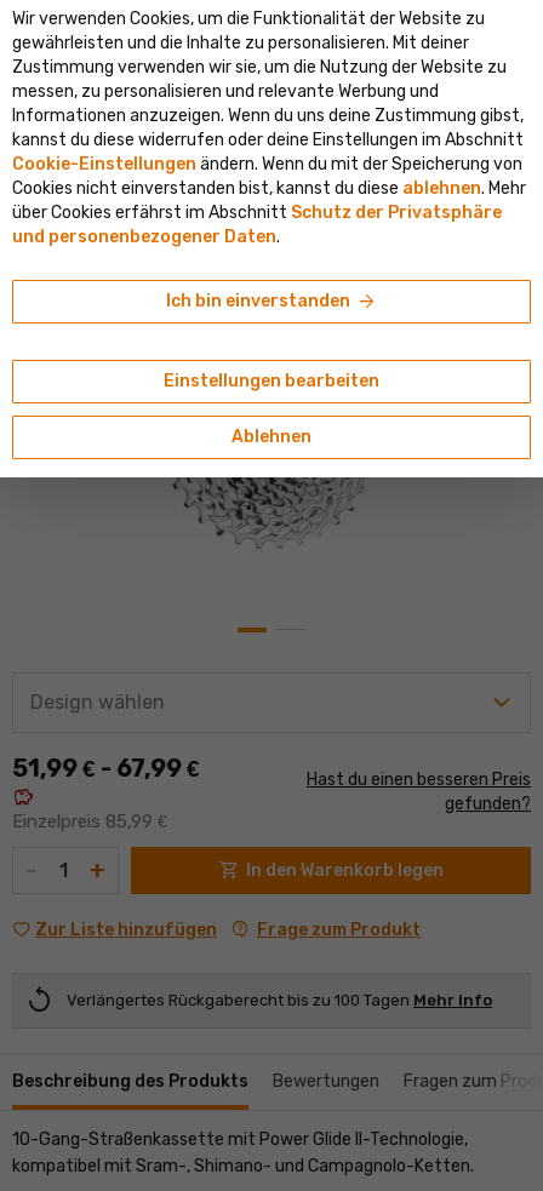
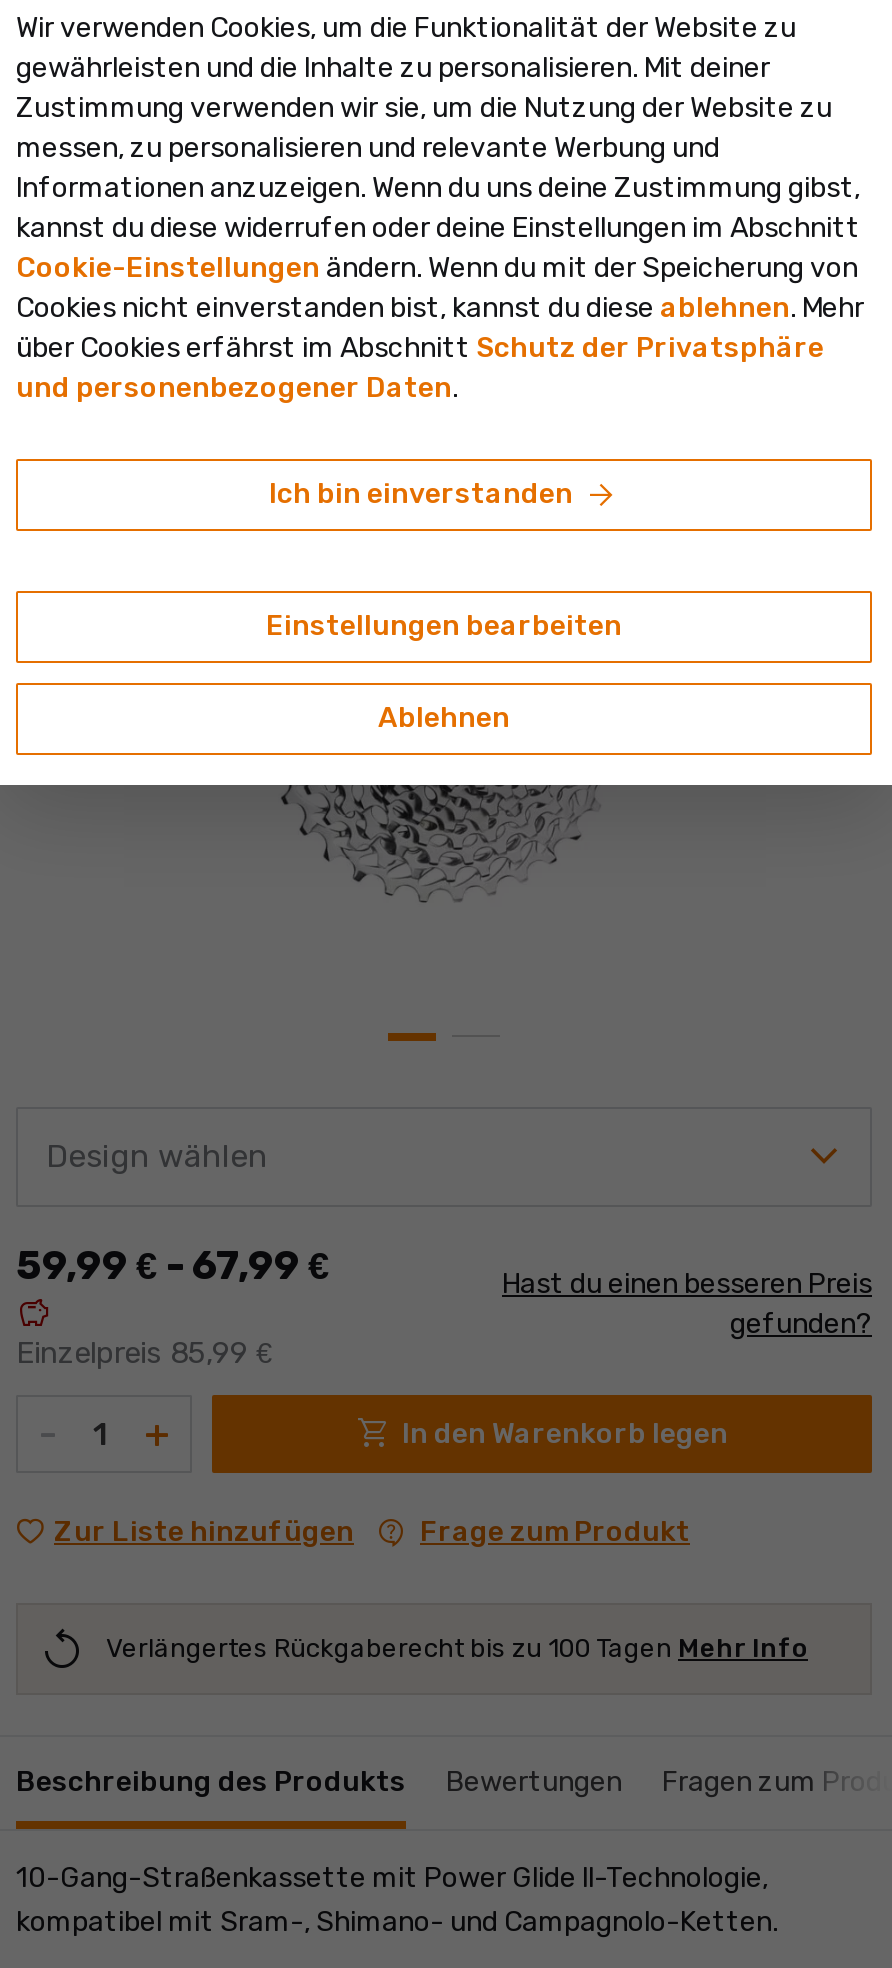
- 51,99 €- 67,99 €
+ 59,99 €- 67,99 €
